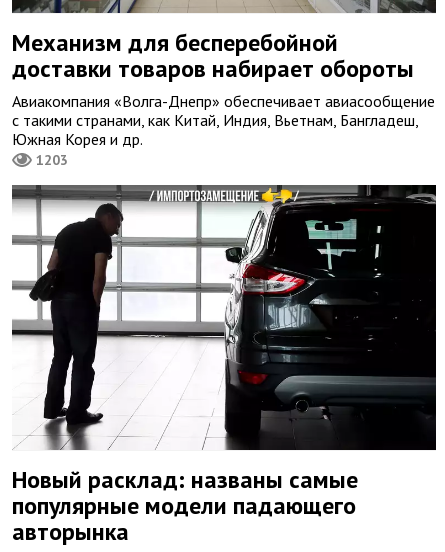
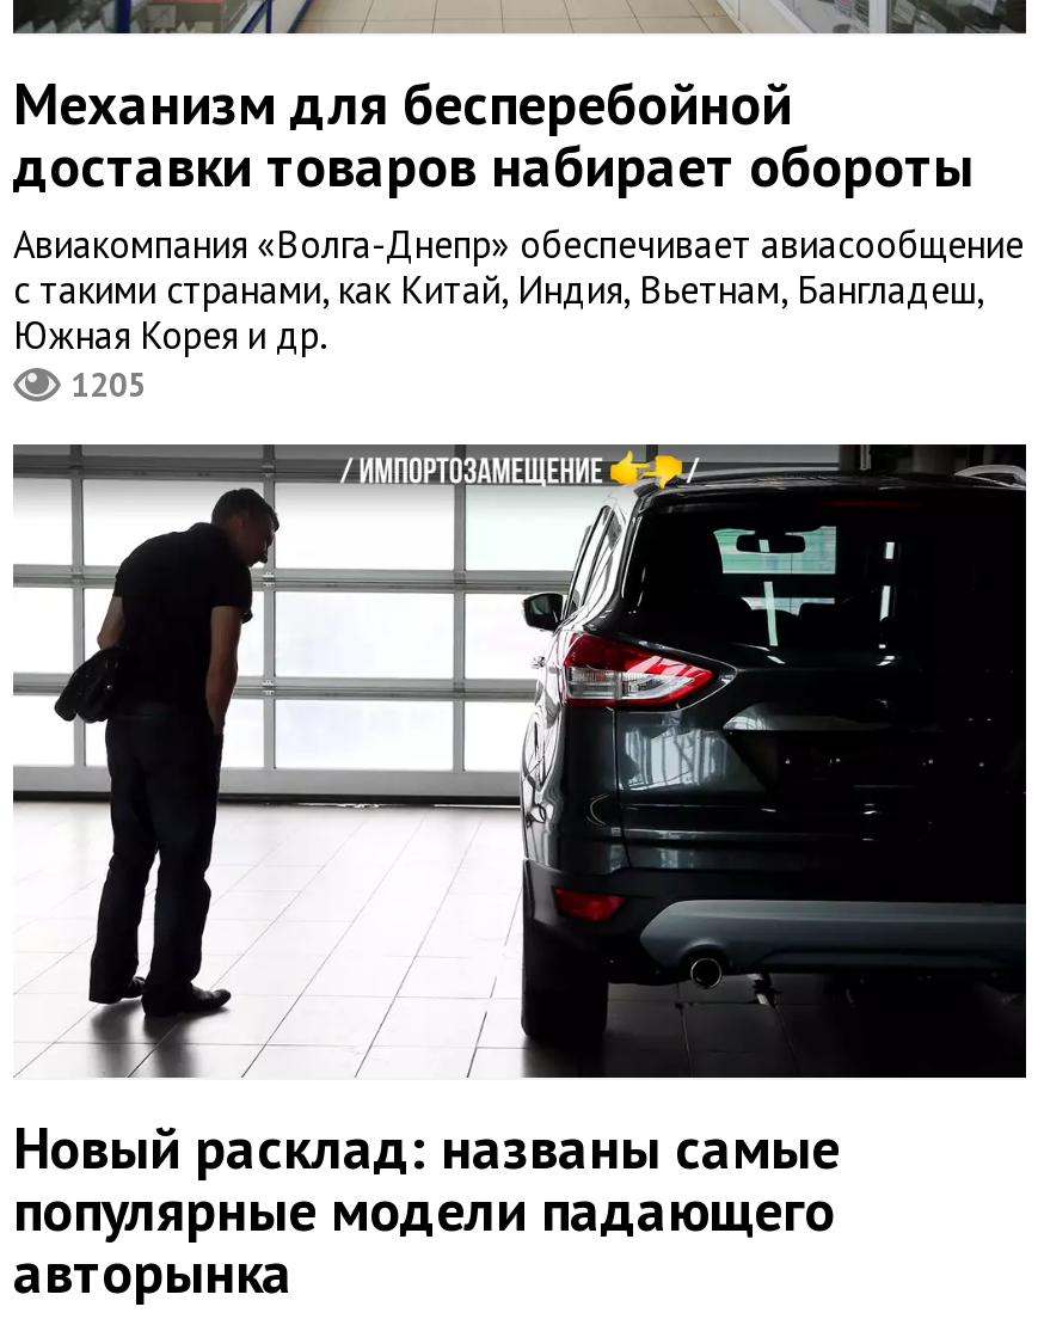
- 1203
+ 1205
